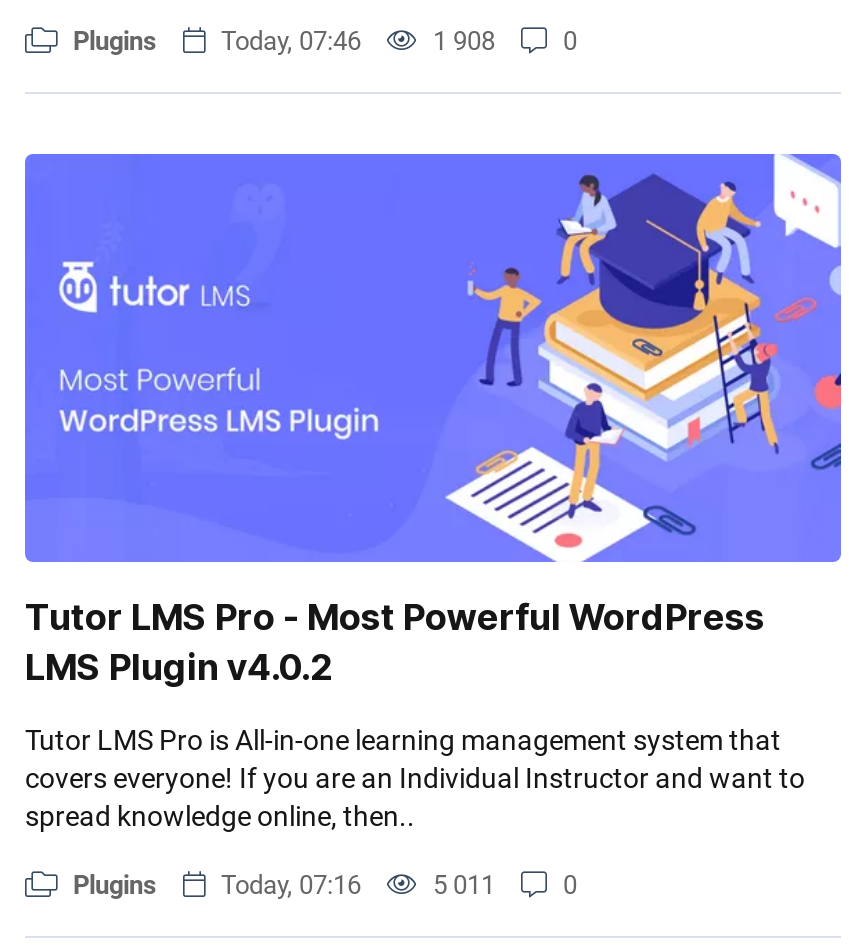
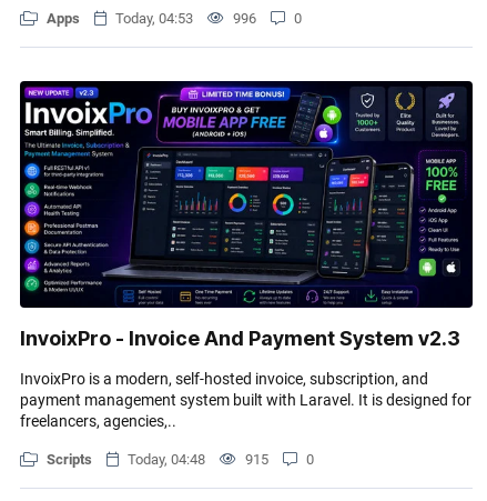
- Plugins
- Today, 07:46
- 1 908
+ Apps
+ Today, 04:53
+ 996

- [image]
- Tutor LMS Pro - Most Powerful WordPress
- LMS Plugin v4.0.2
+ [image]
+ InvoixPro - Invoice And Payment System v2.3

- Tutor LMS Pro is All-in-one learning management system that
- covers everyone! If you are an Individual Instructor and want to
- spread knowledge online, then..
+ InvoixPro is a modern, self-hosted invoice, subscription, and
+ payment management system built with Laravel. It is designed for
+ freelancers, agencies,..

- Plugins
- Today, 07:16
- 5 011
+ Scripts
+ Today, 04:48
+ 915
